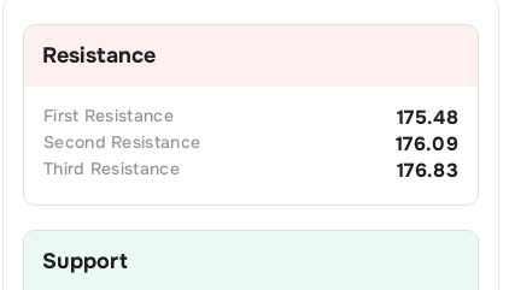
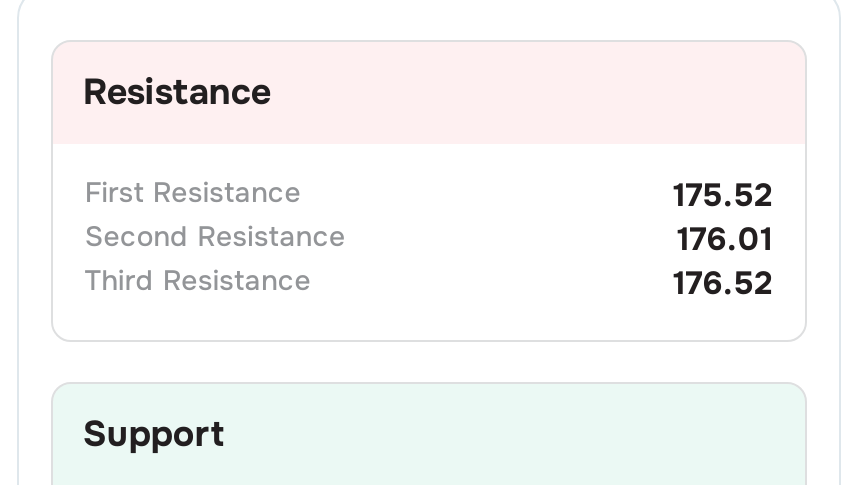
- 175.48
+ 175.52

- 176.09
+ 176.01

- 176.83
+ 176.52
